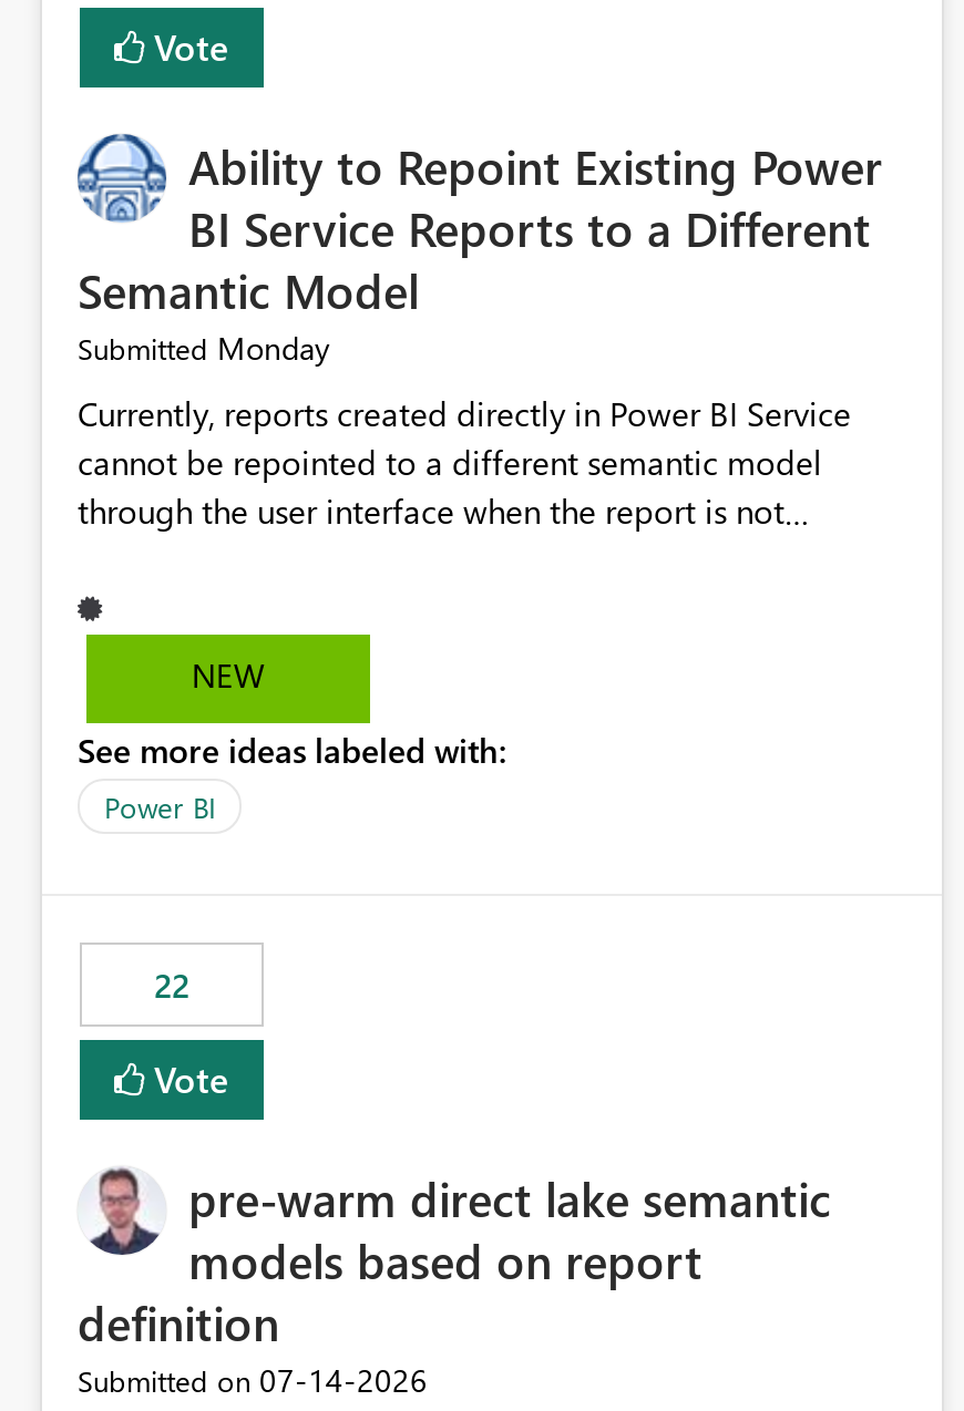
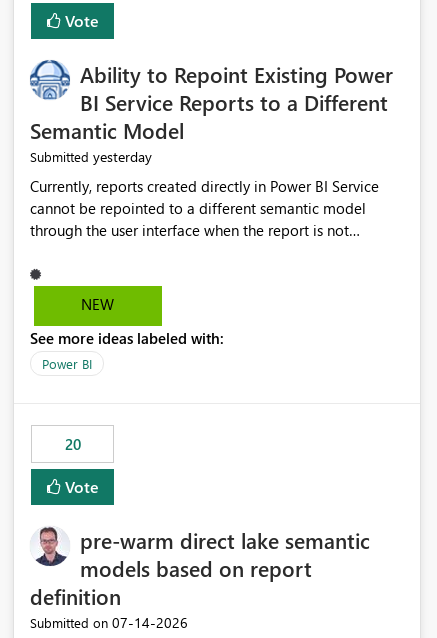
- Submitted Monday
+ Submitted yesterday

- 22
+ 20
